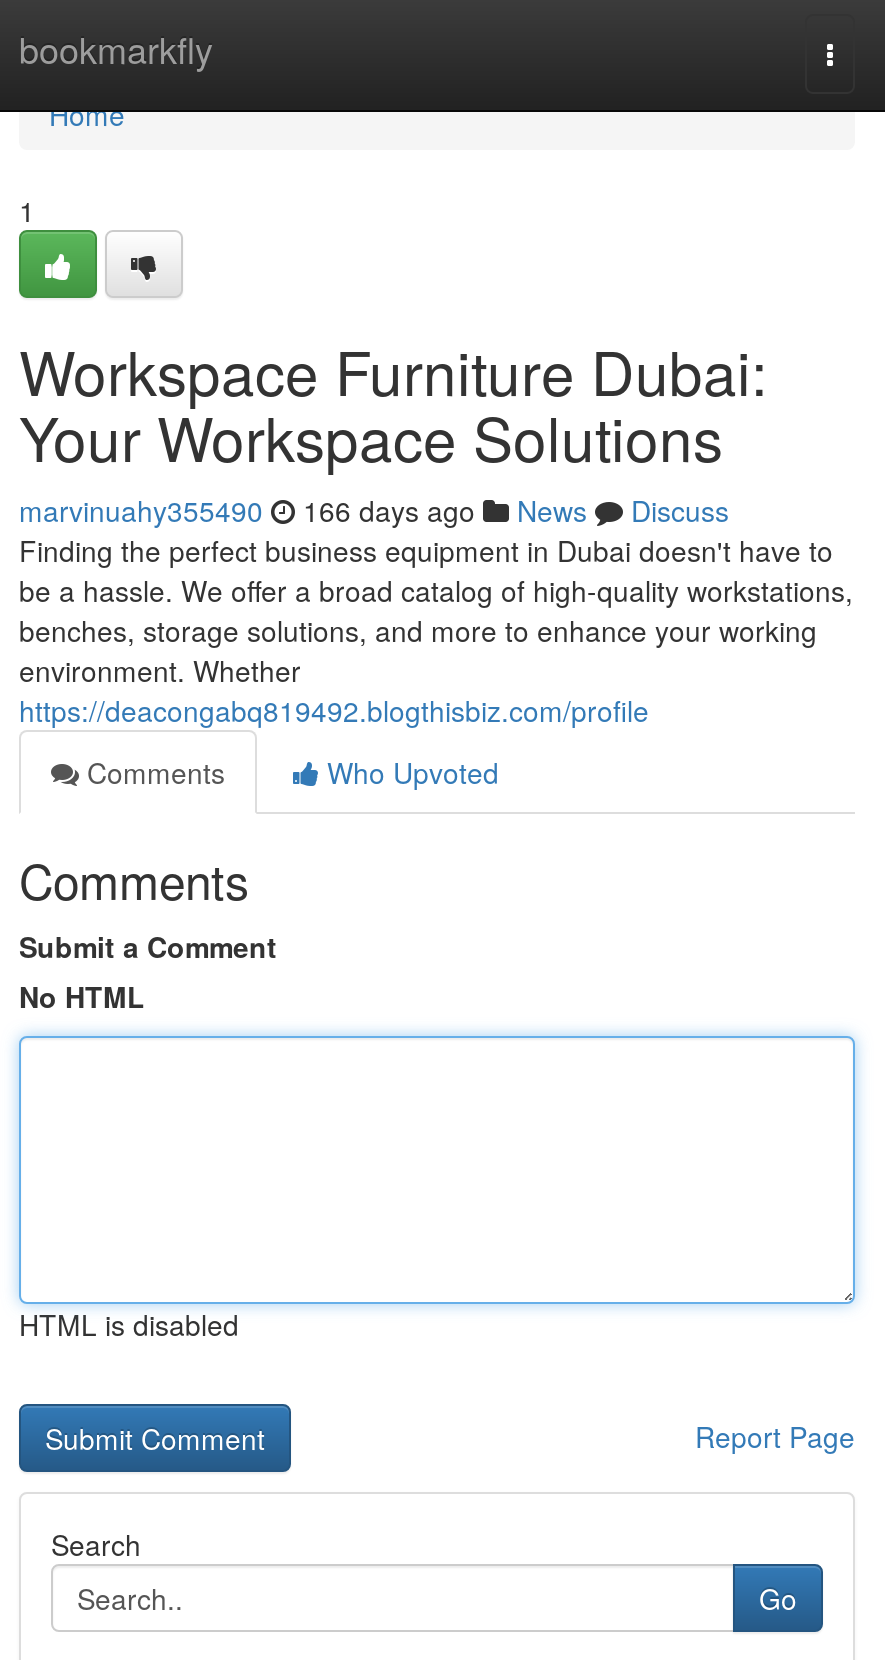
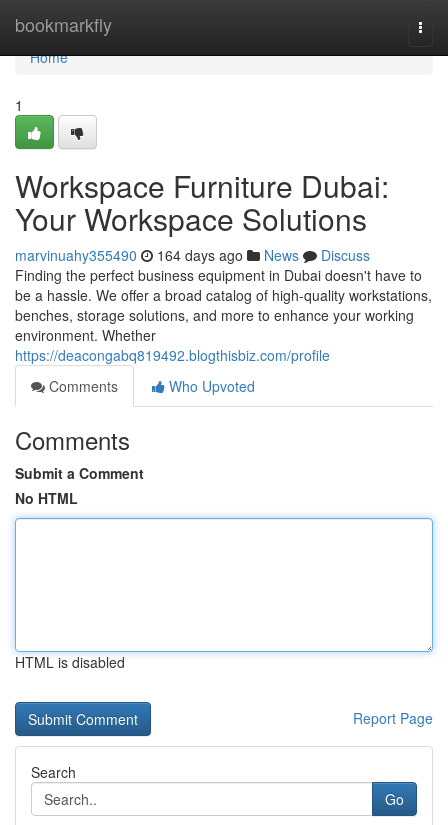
- marvinuahy355490 166 days ago News Discuss
+ marvinuahy355490 164 days ago News Discuss
